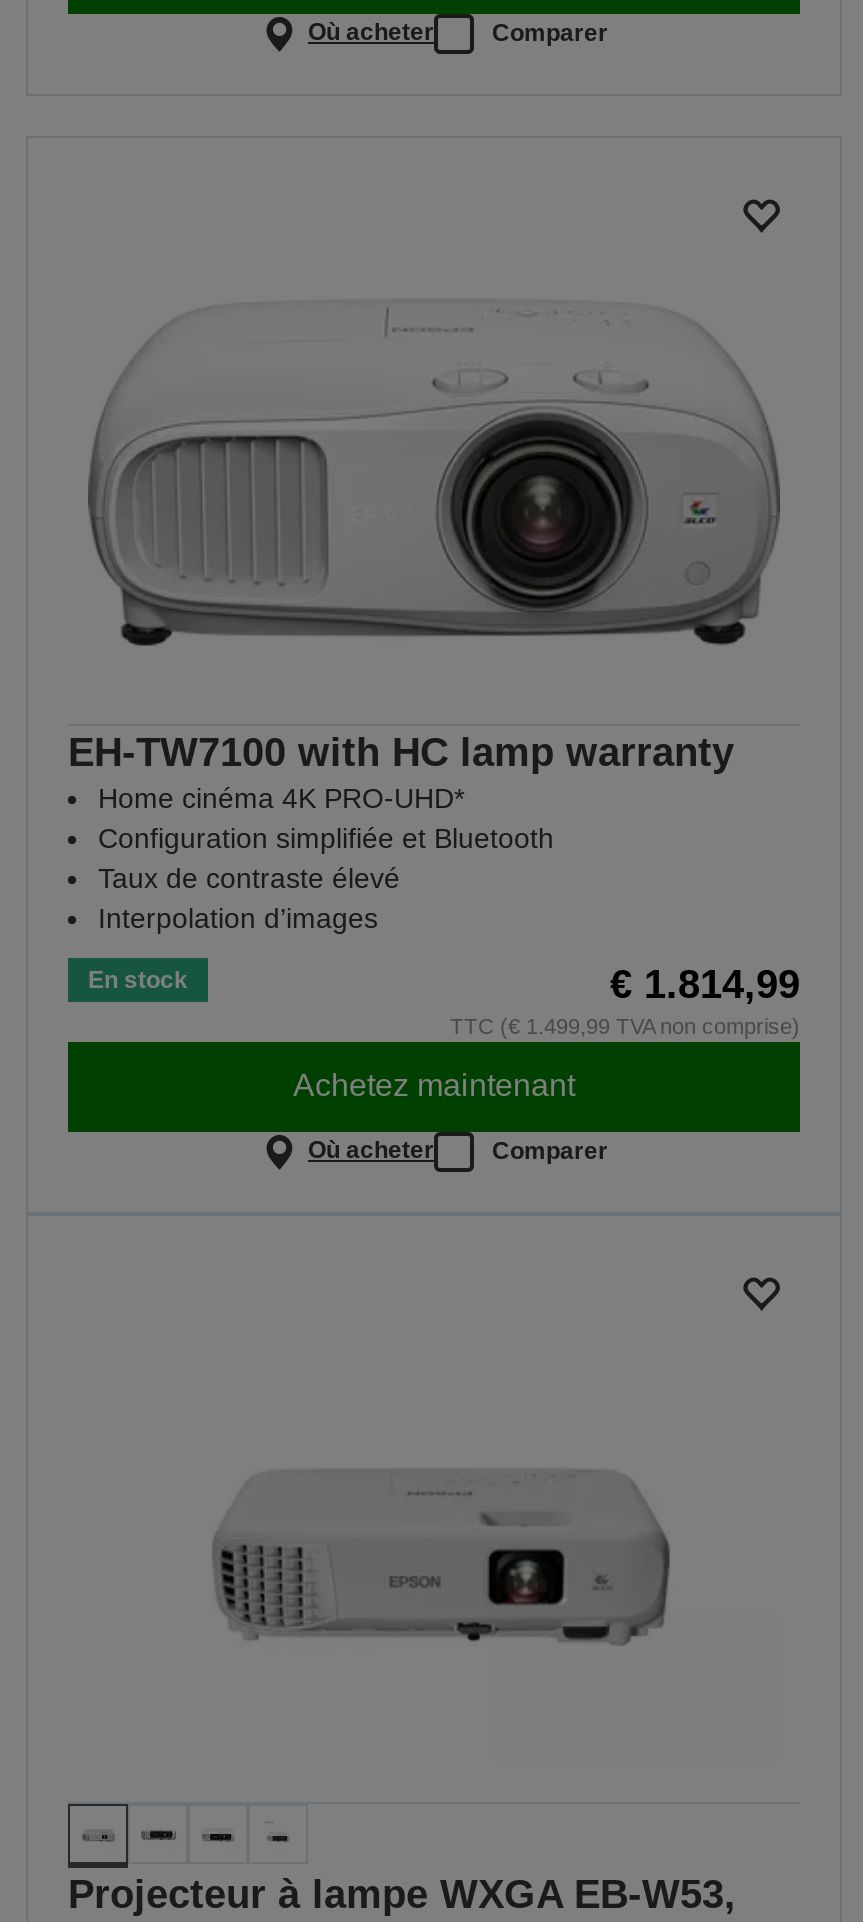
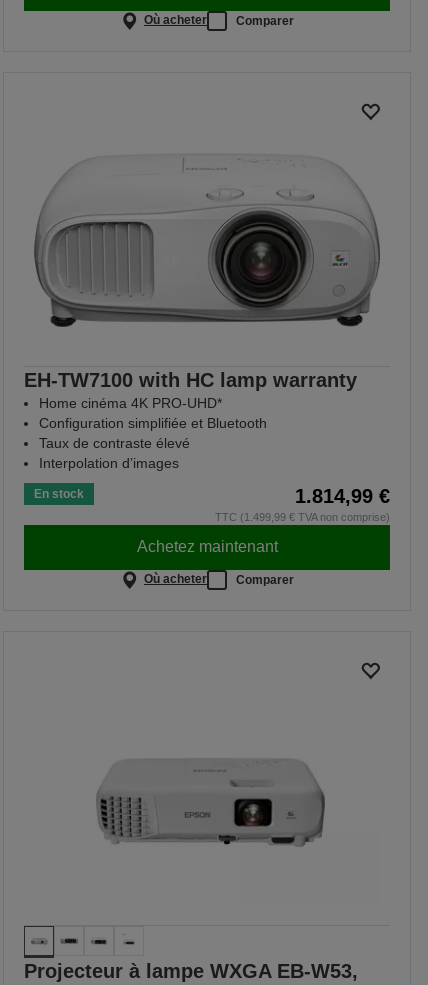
- € 1.814,99
+ 1.814,99 €

- TTC (€ 1.499,99 TVA non comprise)
+ TTC (1.499,99 € TVA non comprise)
